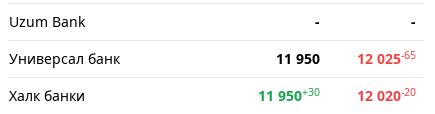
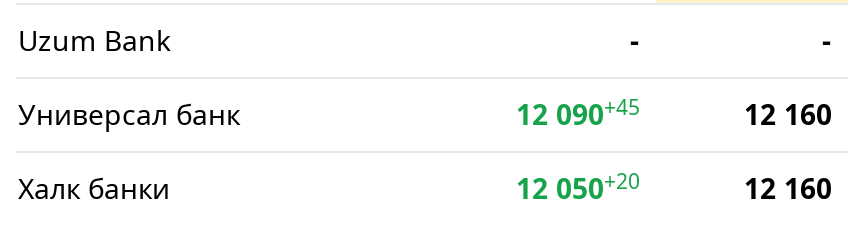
- 11 950
- 12 025-65
+ 12 090+45
+ 12 160

- 11 950+30
- 12 020-20
+ 12 050+20
+ 12 160
